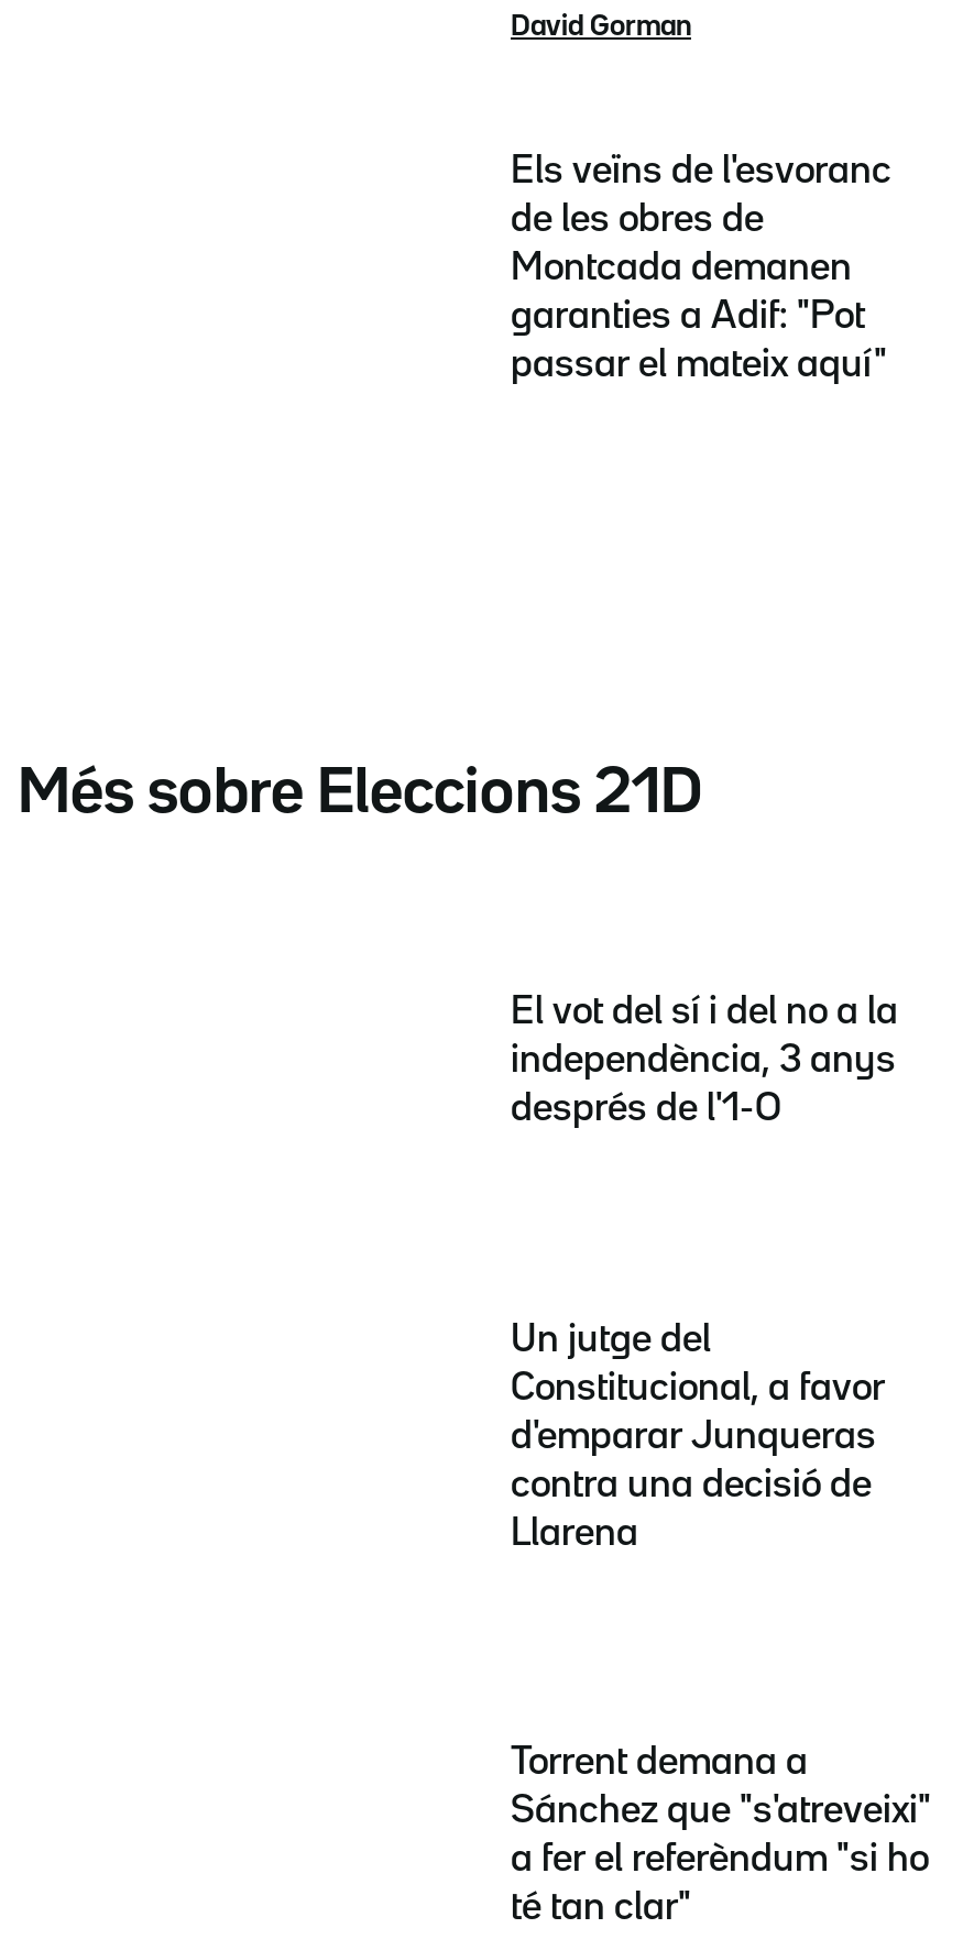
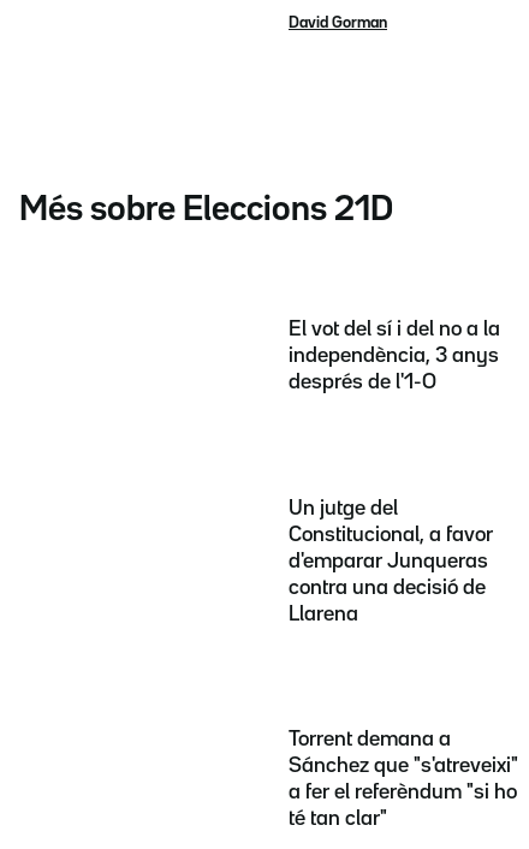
- Els veïns de l'esvoranc
- de les obres de
- Montcada demanen
- garanties a Adif: "Pot
- passar el mateix aquí"
